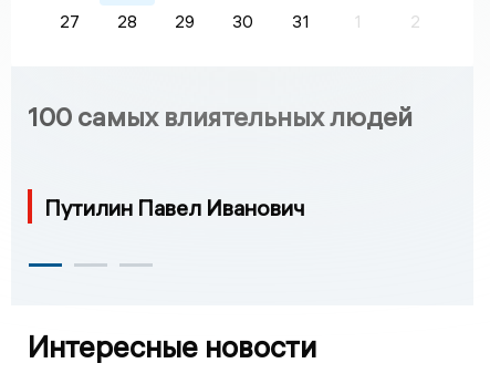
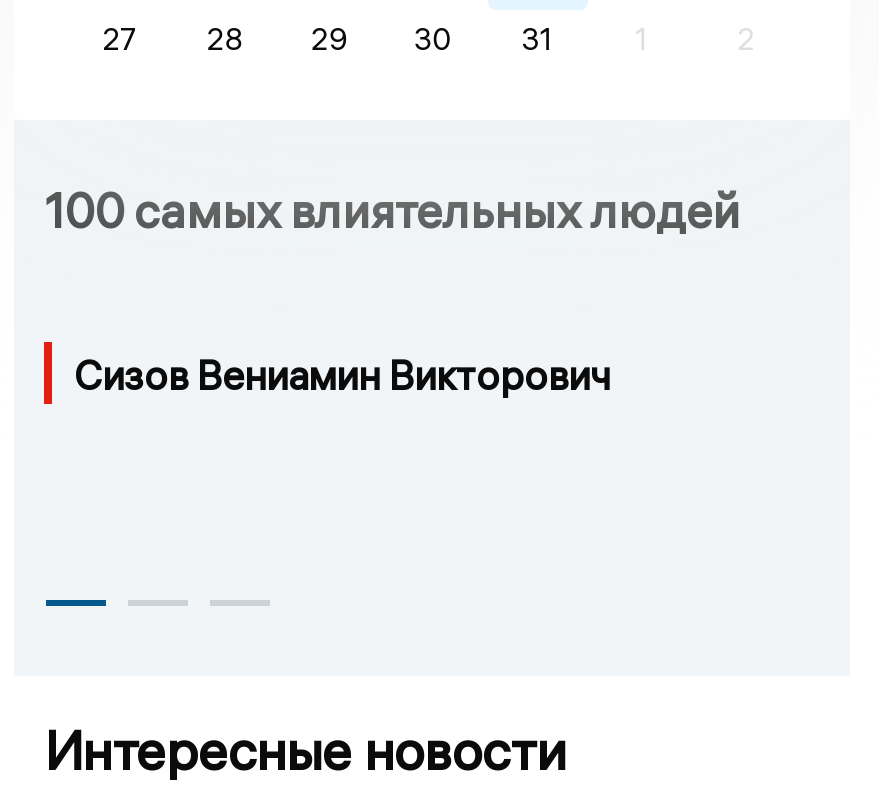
- Путилин Павел Иванович
+ Сизов Вениамин Викторович
